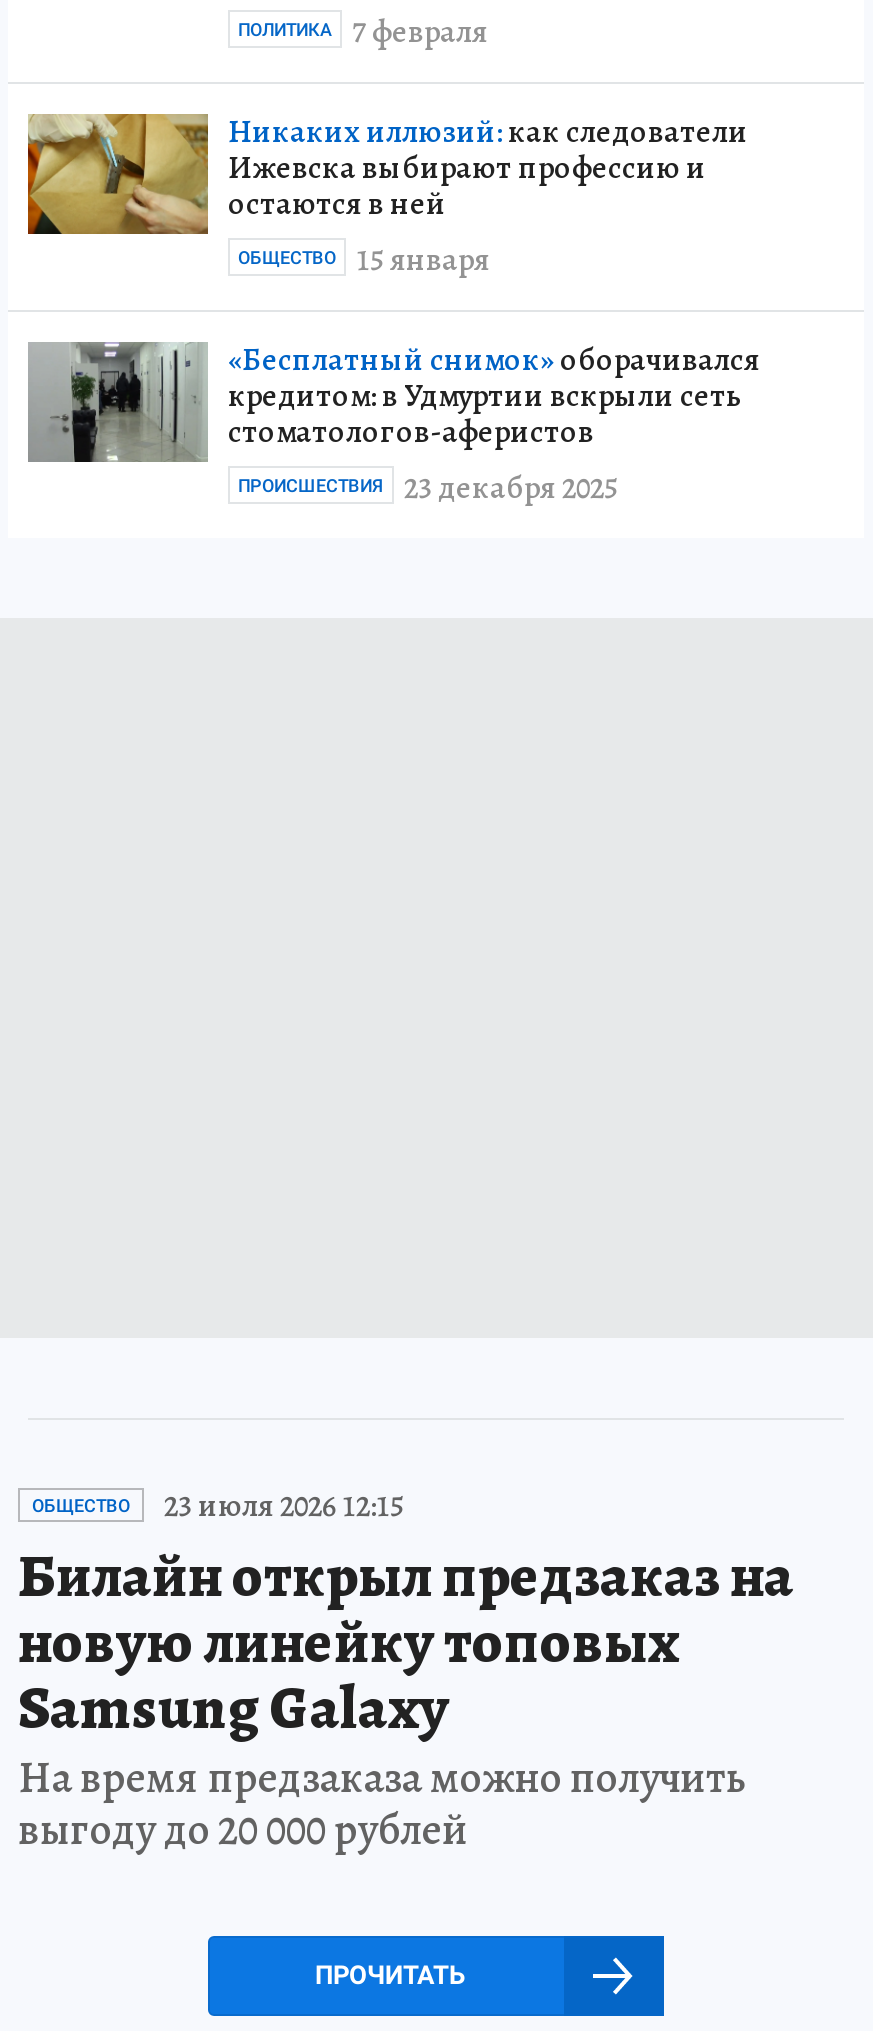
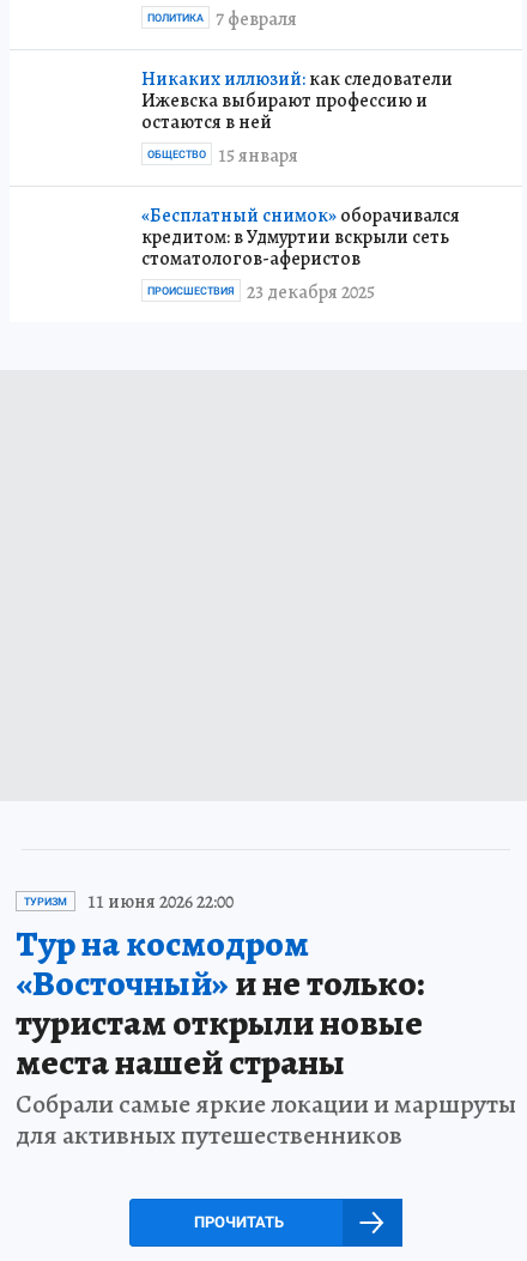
- [image]

- [image]

- ОБЩЕСТВО
- 23 июля 2026 12:15
- Билайн открыл предзаказ на
- новую линейку топовых
- Samsung Galaxy
- На время предзаказа можно получить
- выгоду до 20 000 рублей
+ ТУРИЗМ
+ 11 июня 2026 22:00
+ Тур на космодром
+ «Восточный»и не только:
+ туристам открыли новые
+ места нашей страны
+ Собрали самые яркие локации и маршруты
+ для активных путешественников
